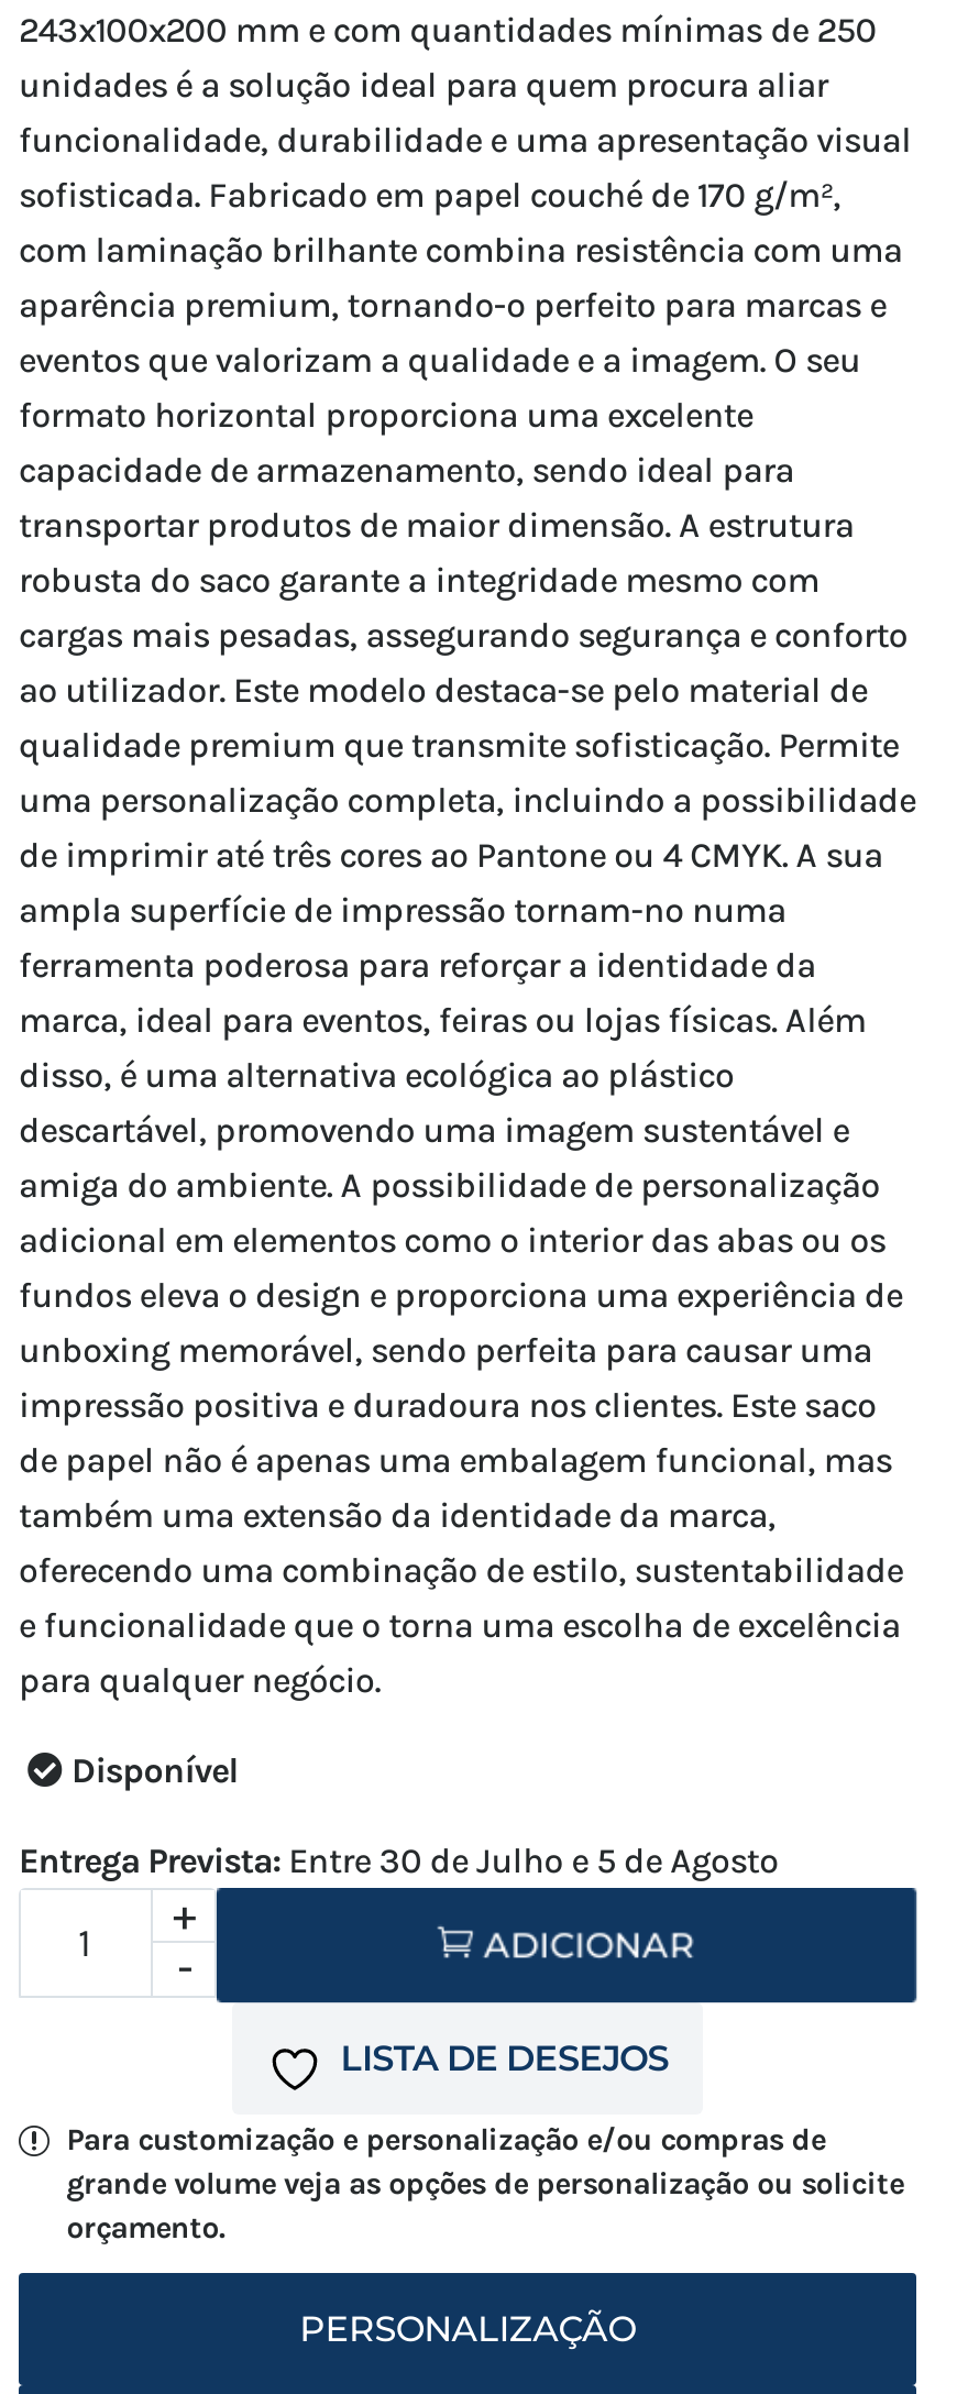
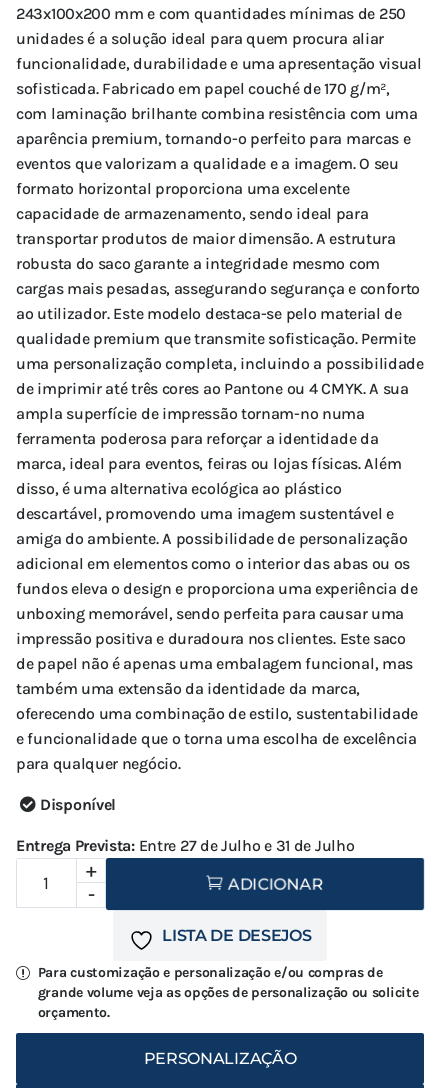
- Entrega Prevista: Entre 30 de Julho e 5 de Agosto
+ Entrega Prevista: Entre 27 de Julho e 31 de Julho
